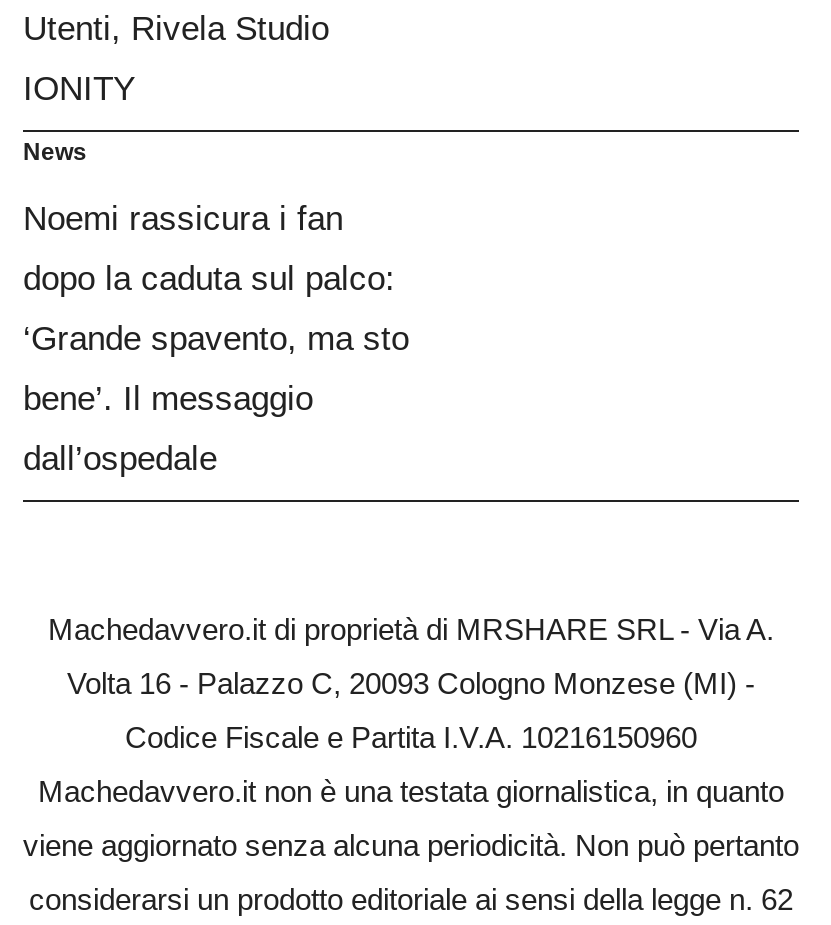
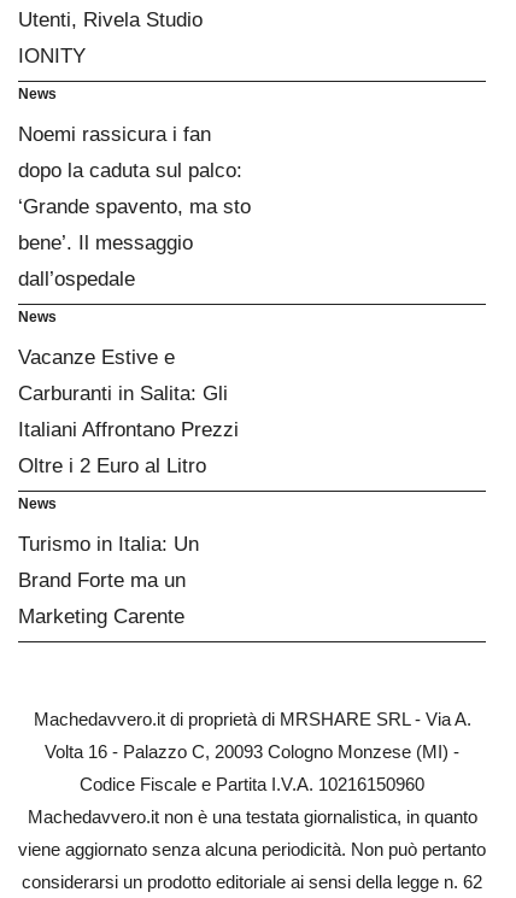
+ News
+ Vacanze Estive e
+ Carburanti in Salita: Gli
+ Italiani Affrontano Prezzi
+ Oltre i 2 Euro al Litro
+ News
+ Turismo in Italia: Un
+ Brand Forte ma un
+ Marketing Carente
